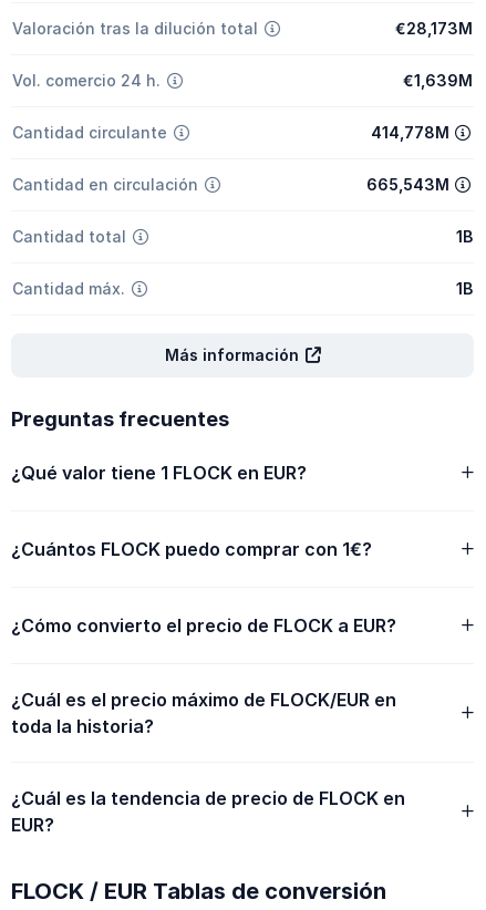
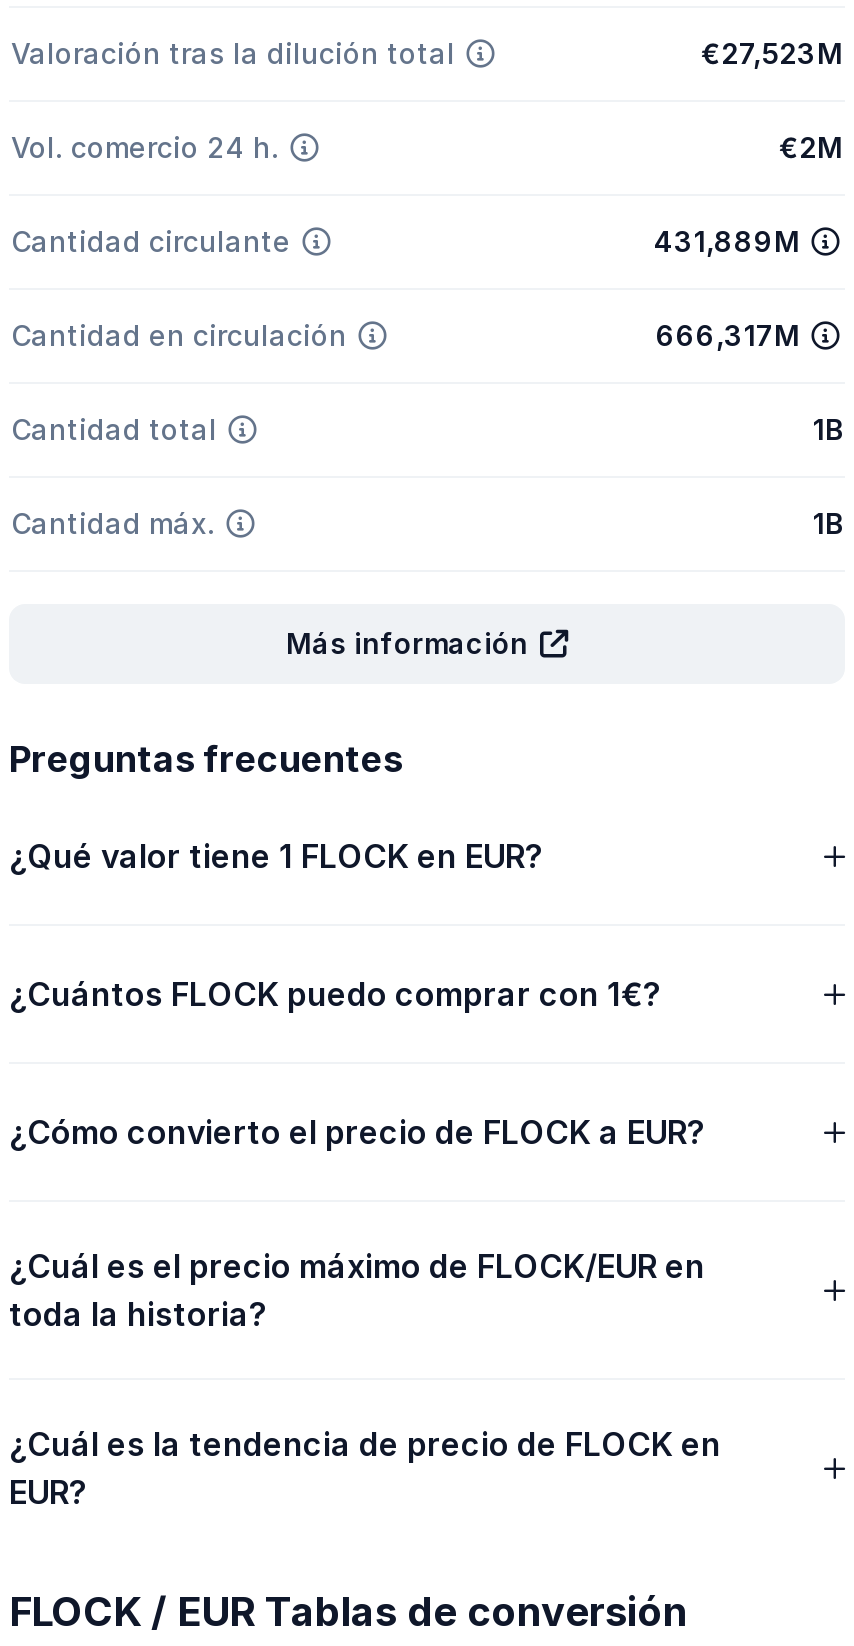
- €28,173M
+ €27,523M

- €1,639M
+ €2M

- 414,778M
+ 431,889M

- 665,543M
+ 666,317M
